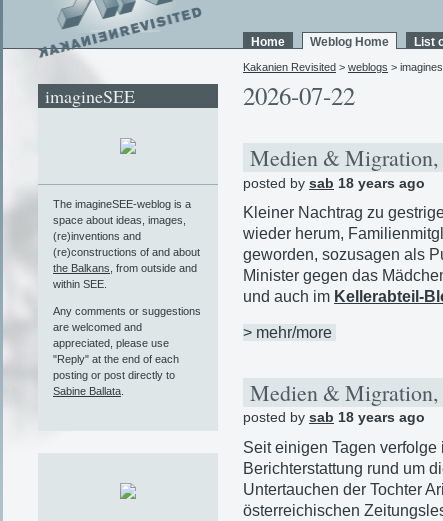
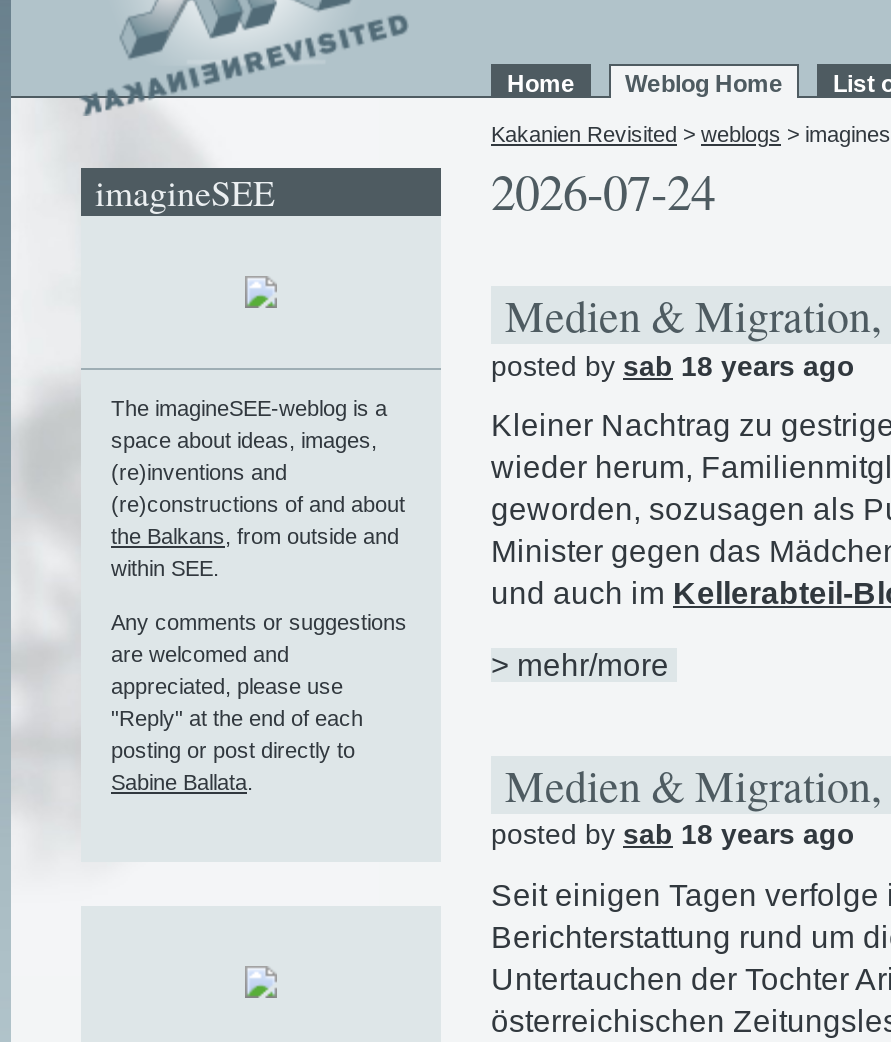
- 2026-07-22
+ 2026-07-24
